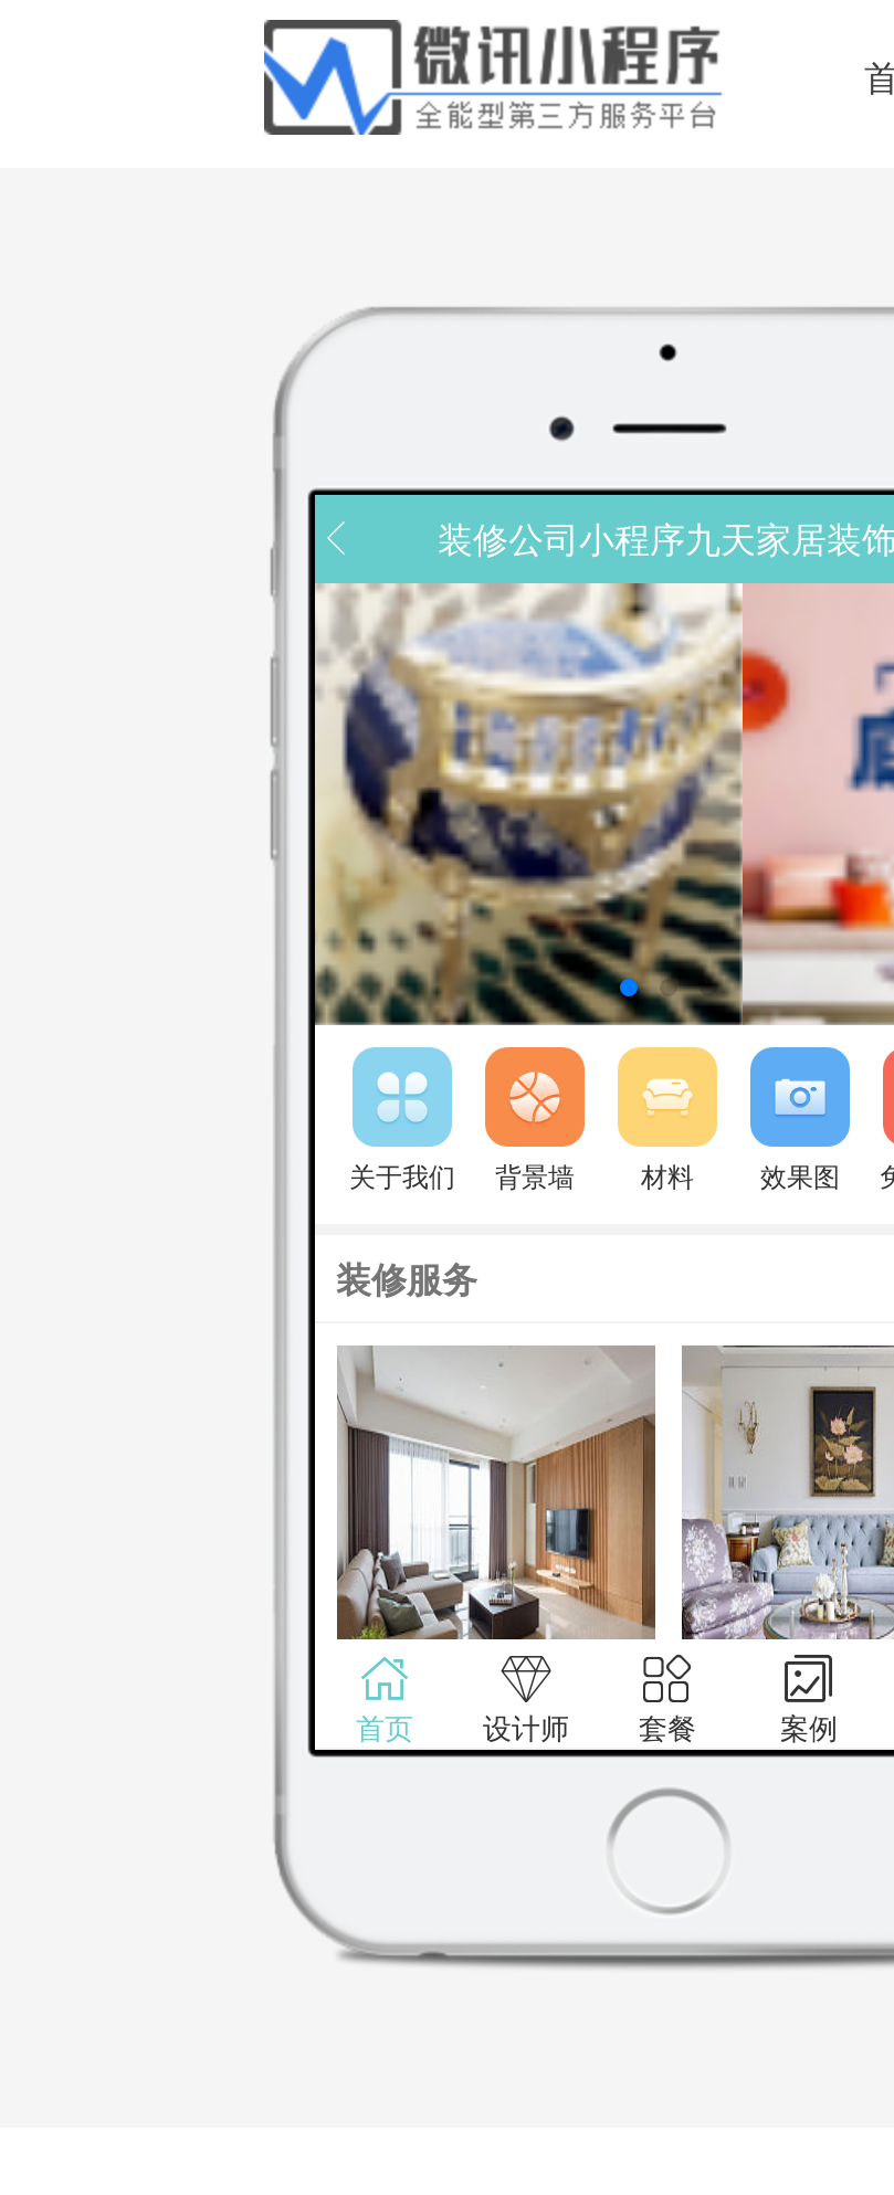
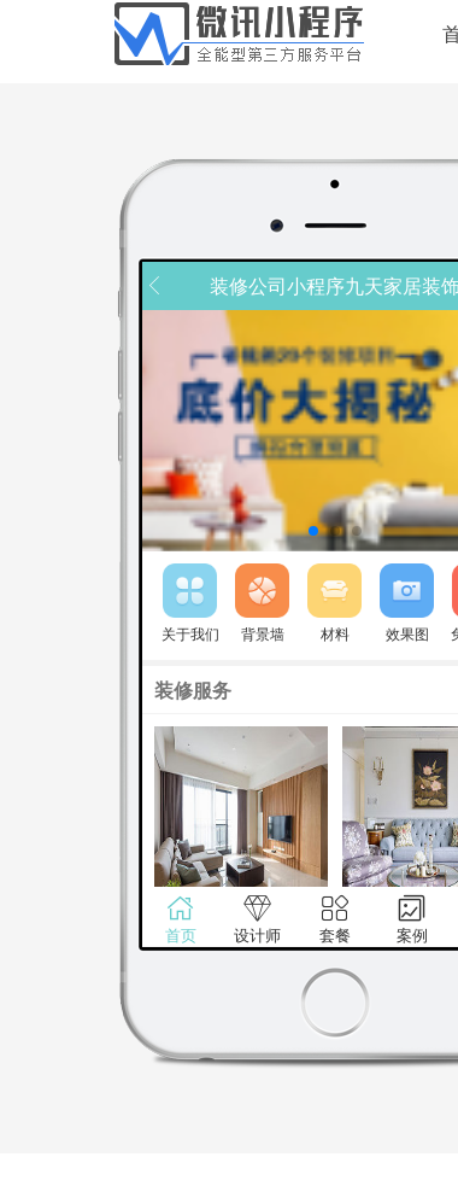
- [image]
+ [image]
